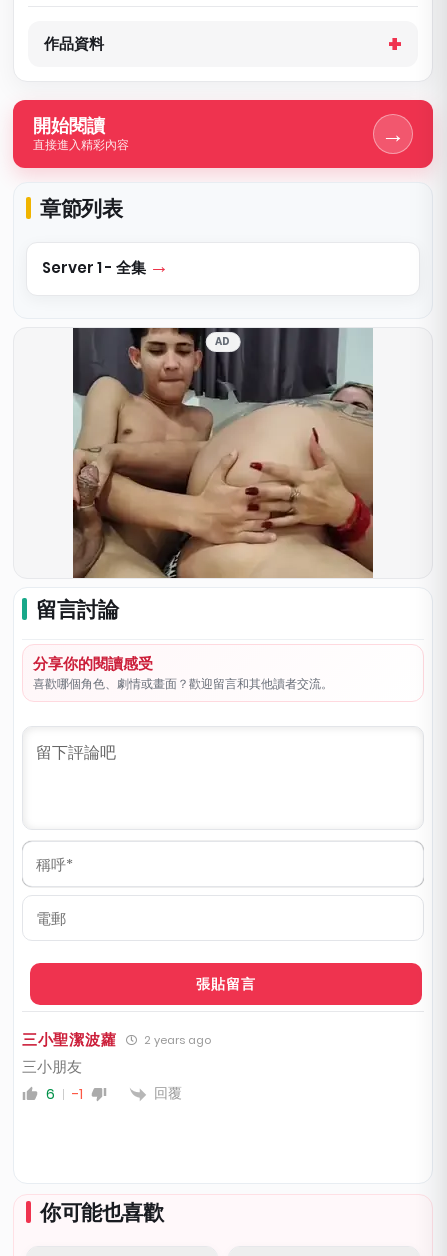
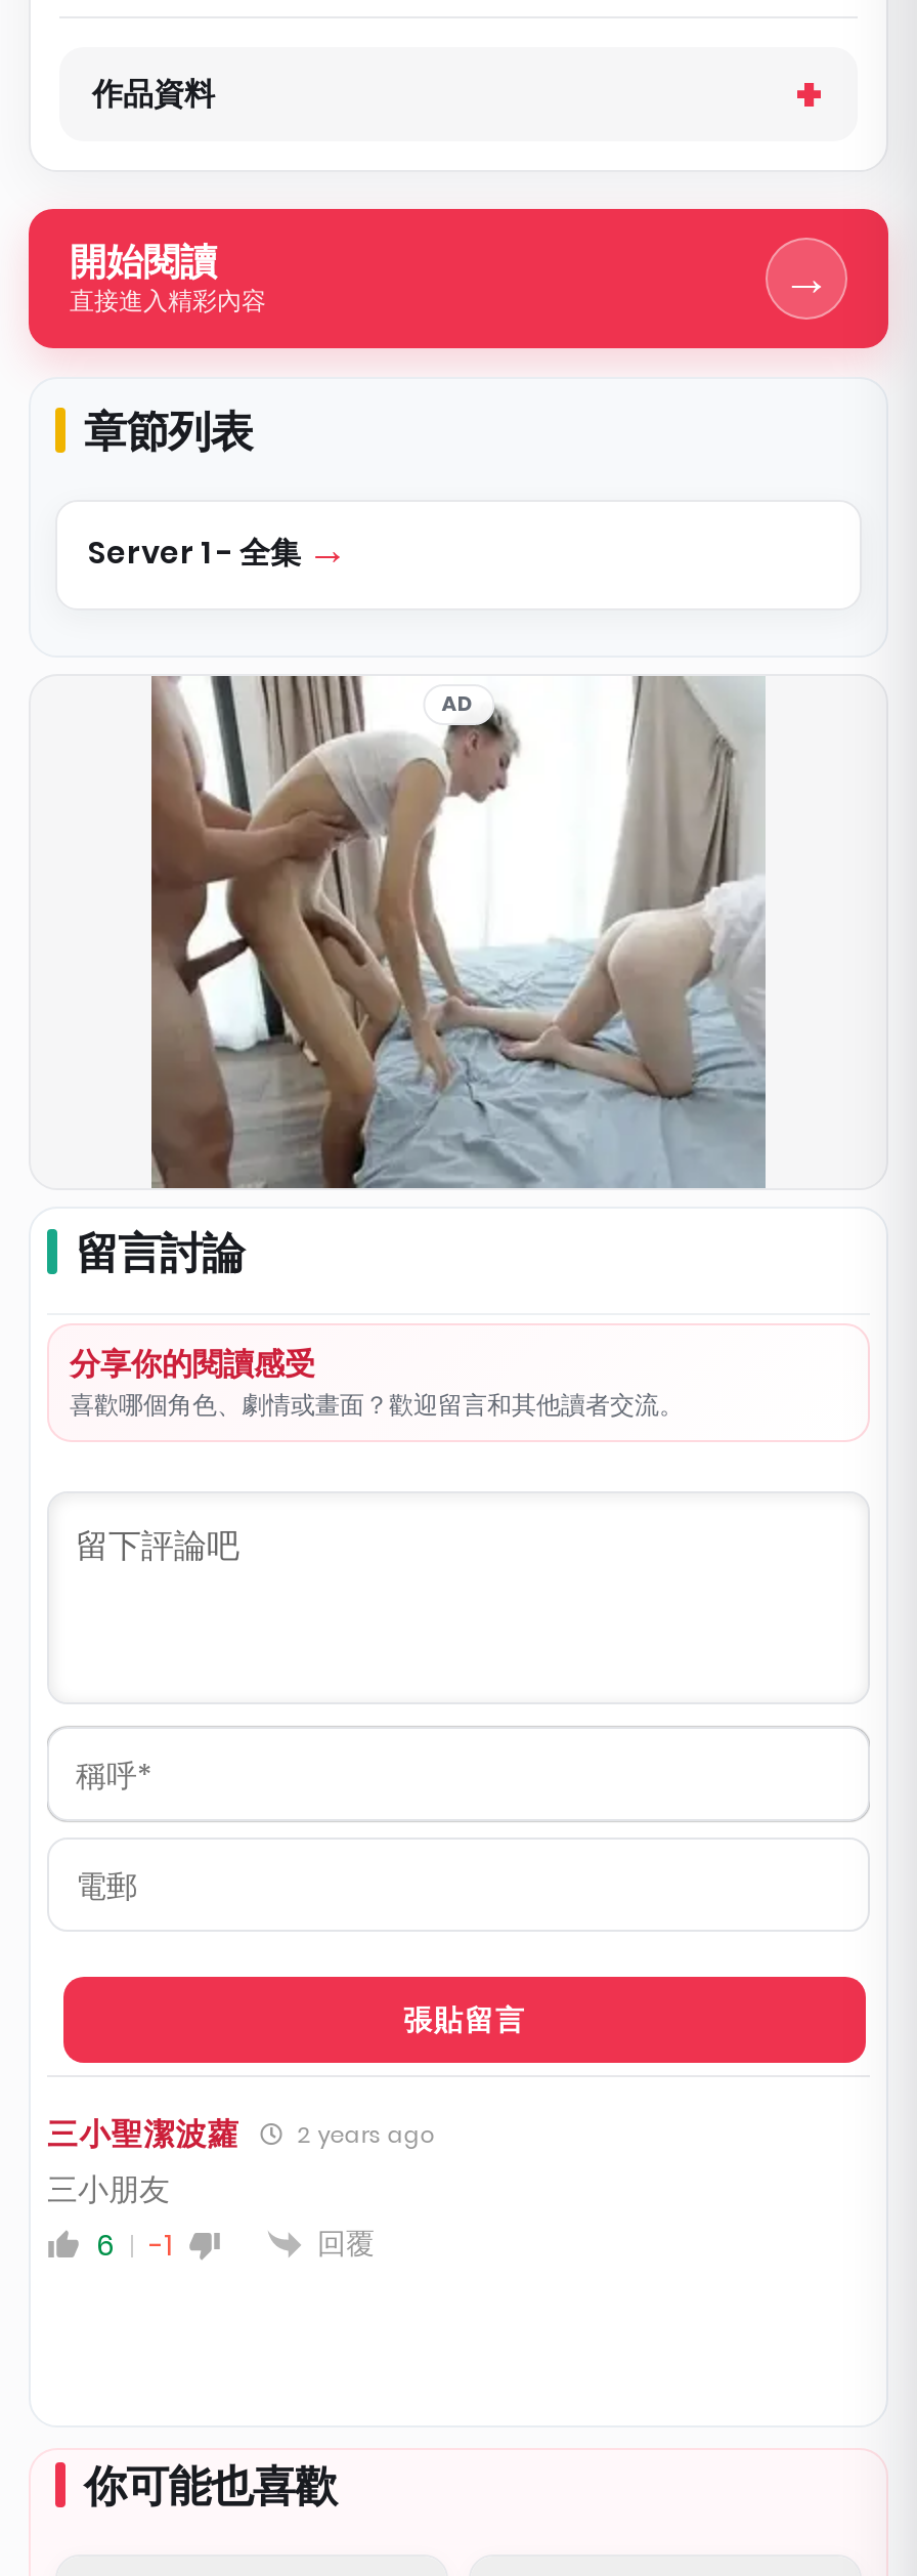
- [image]
+ [image]
